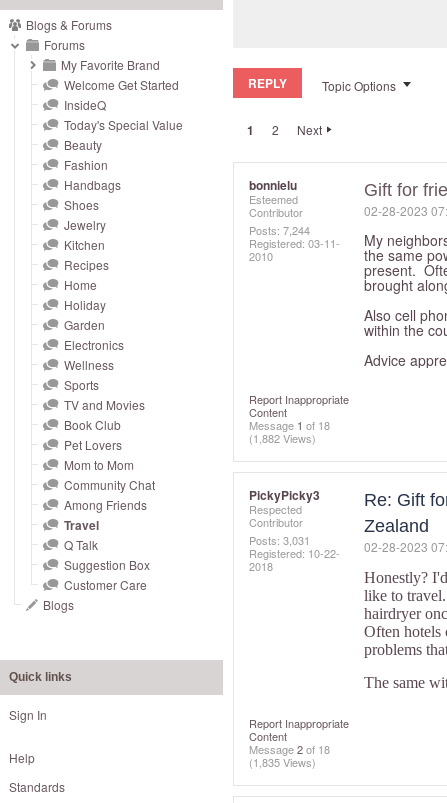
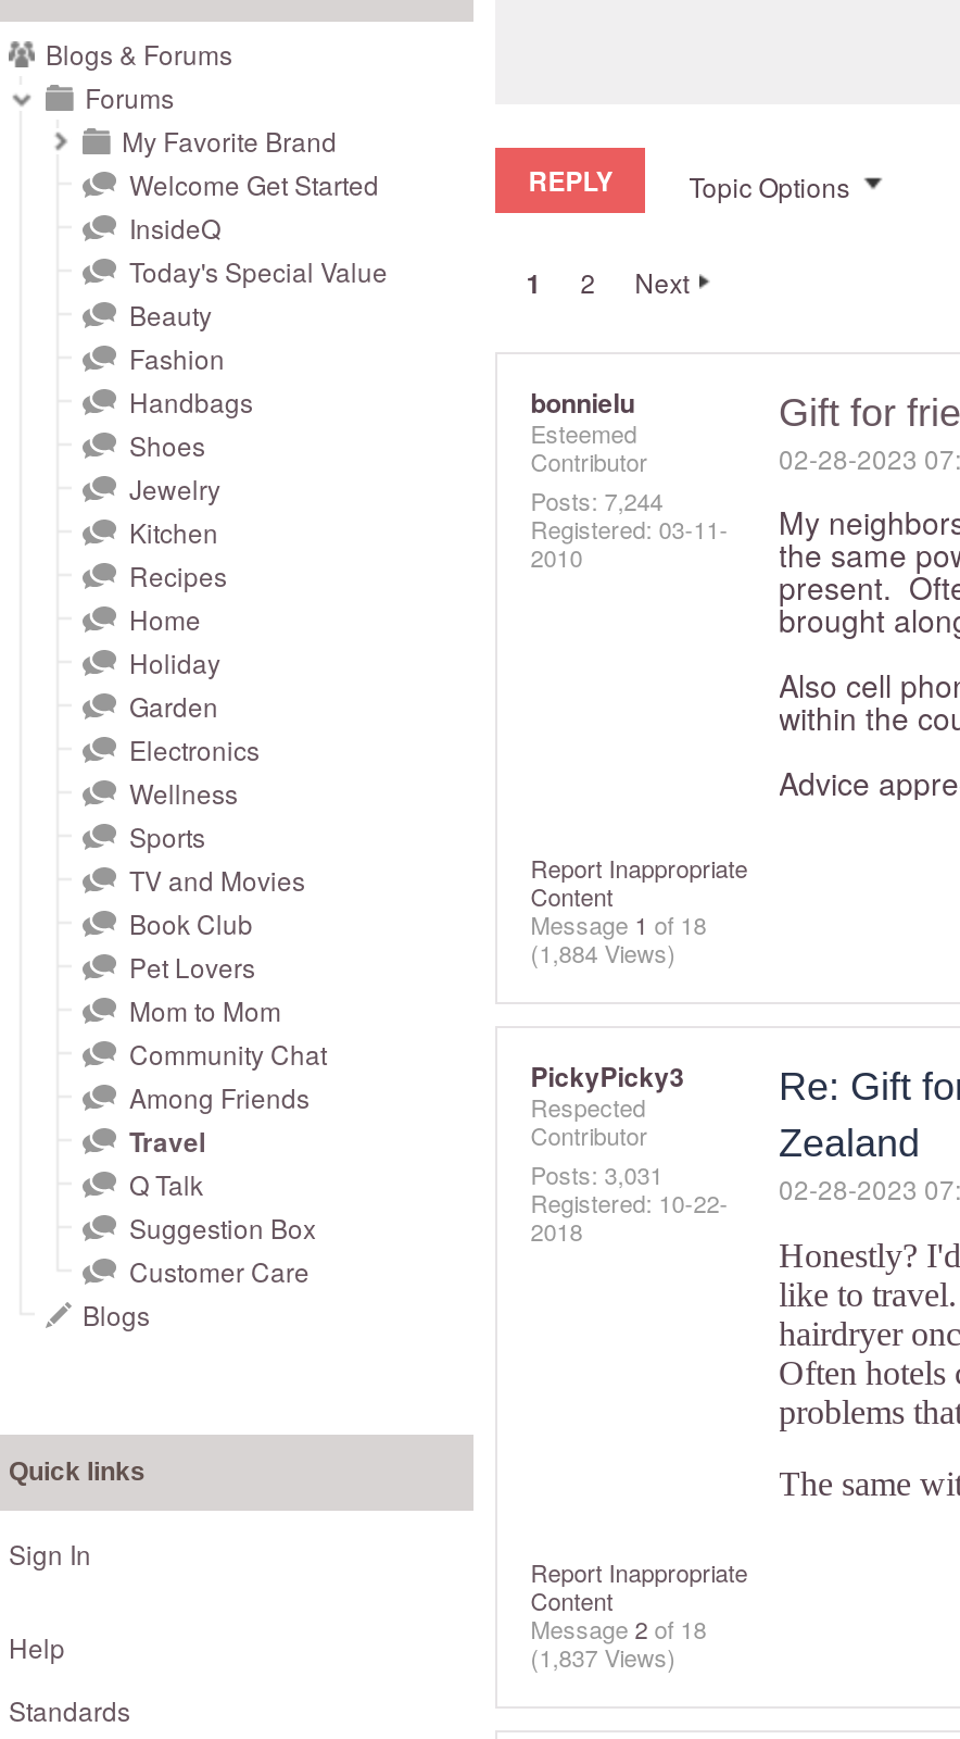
- (1,882 Views)
+ (1,884 Views)

- (1,835 Views)
+ (1,837 Views)
